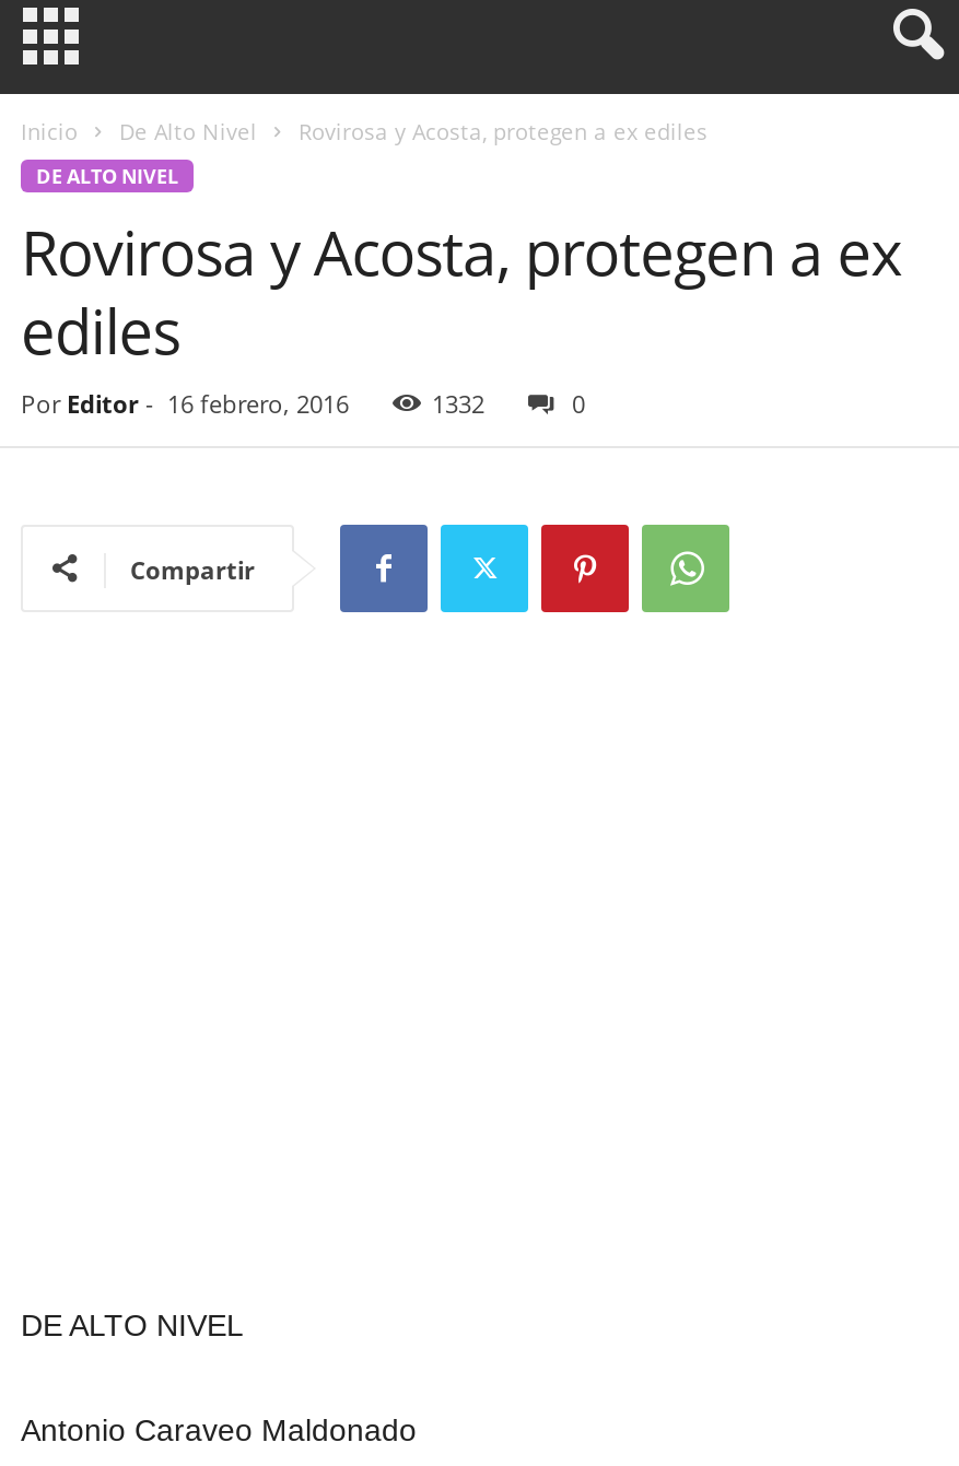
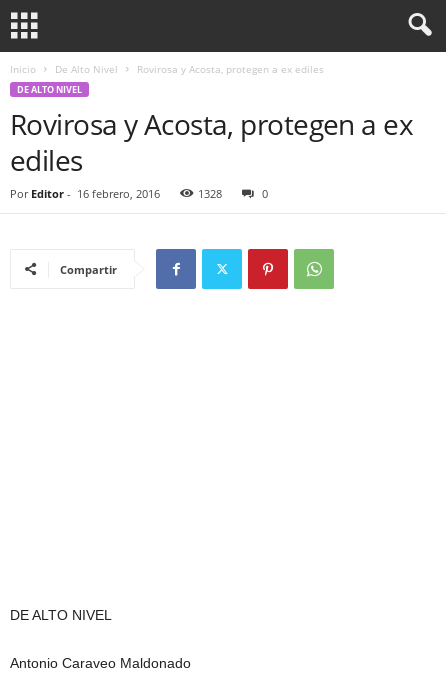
- 1332
+ 1328
